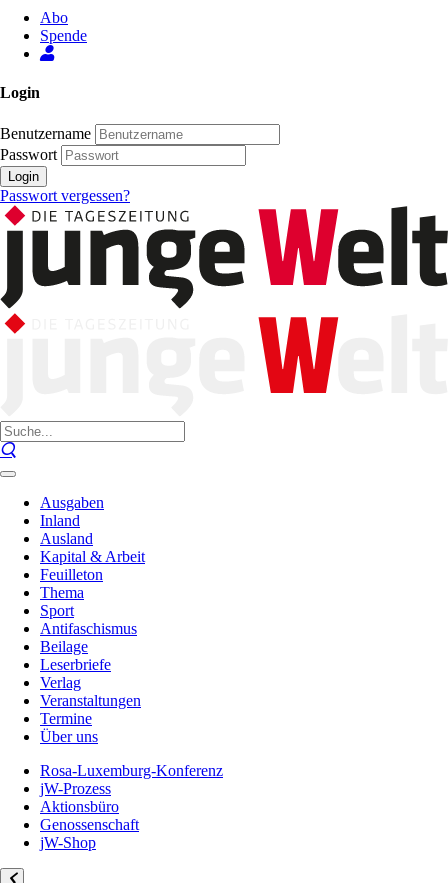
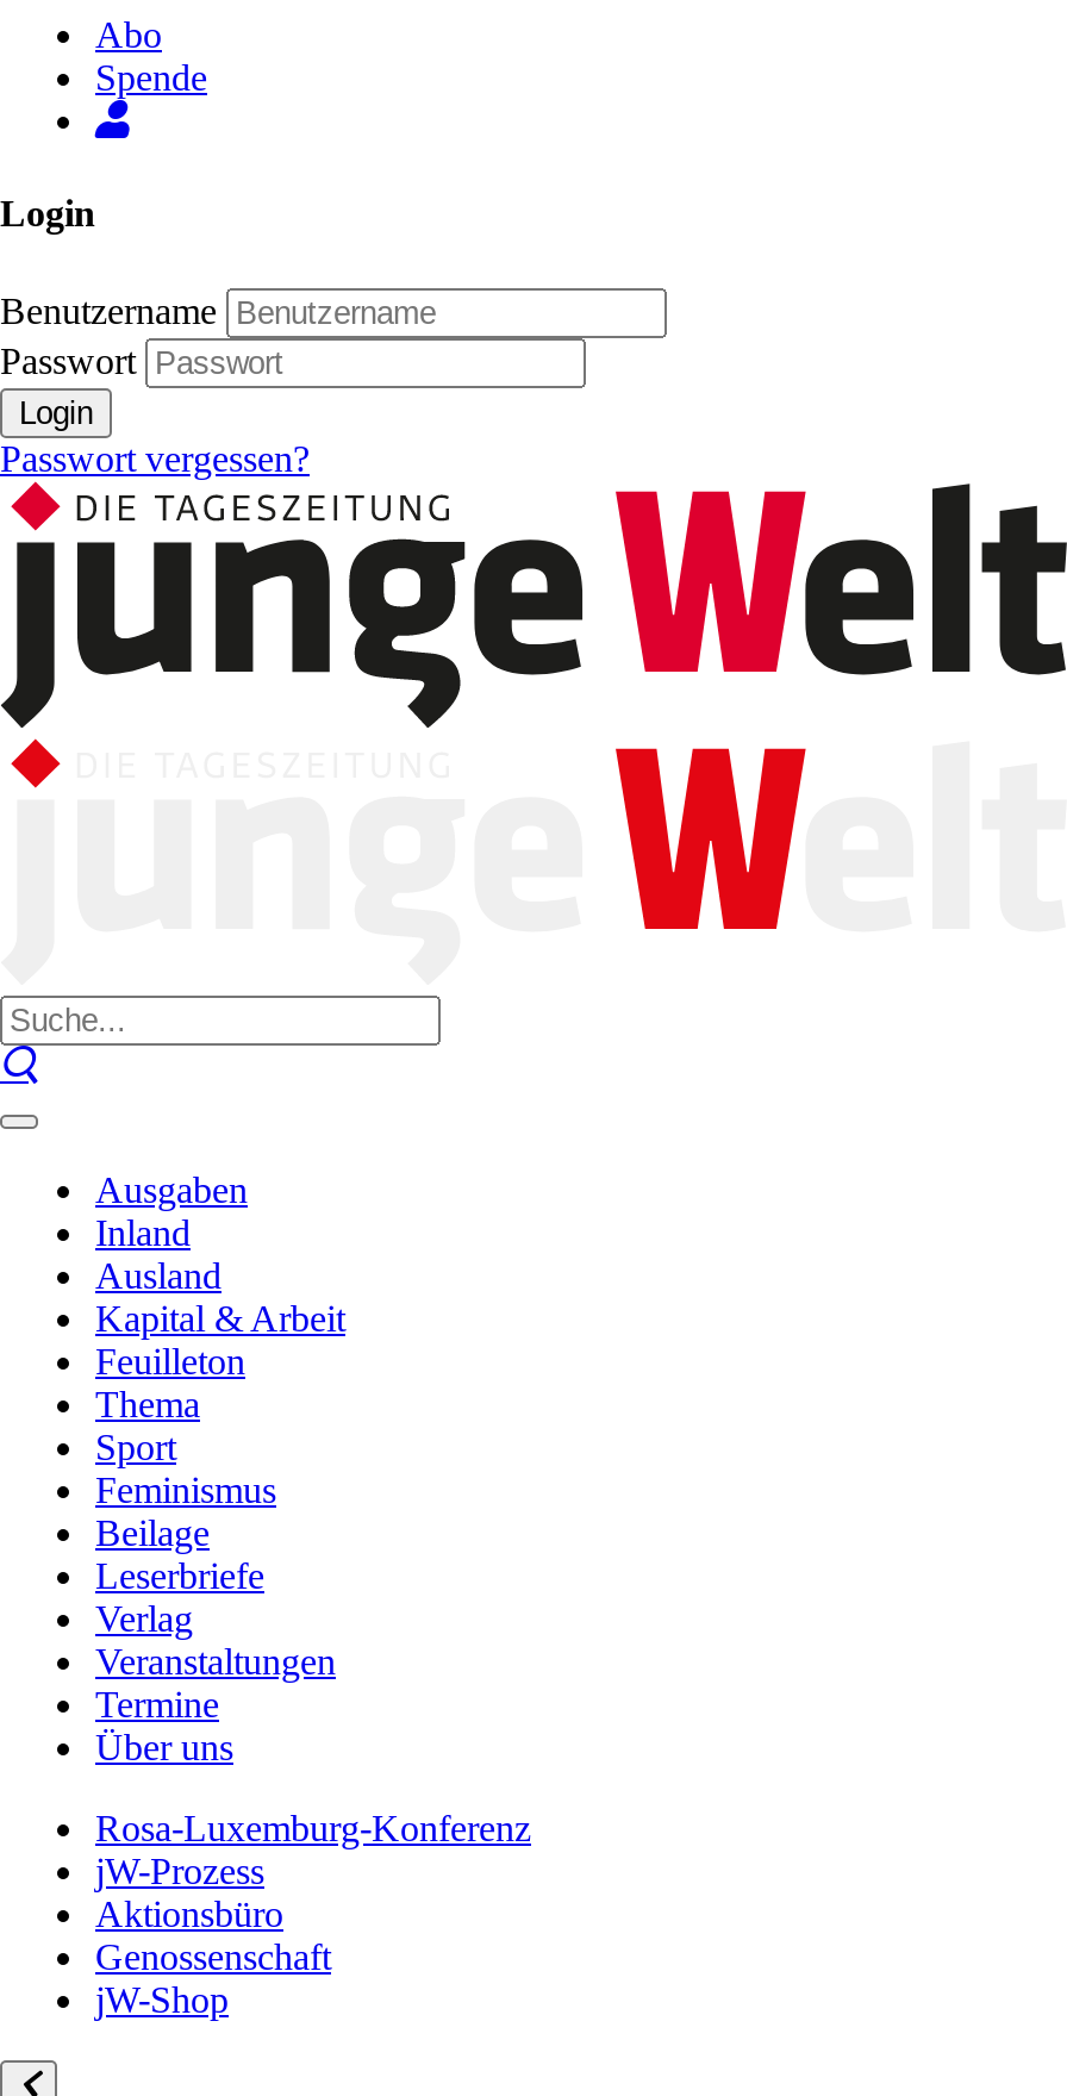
- Antifaschismus
+ Feminismus
